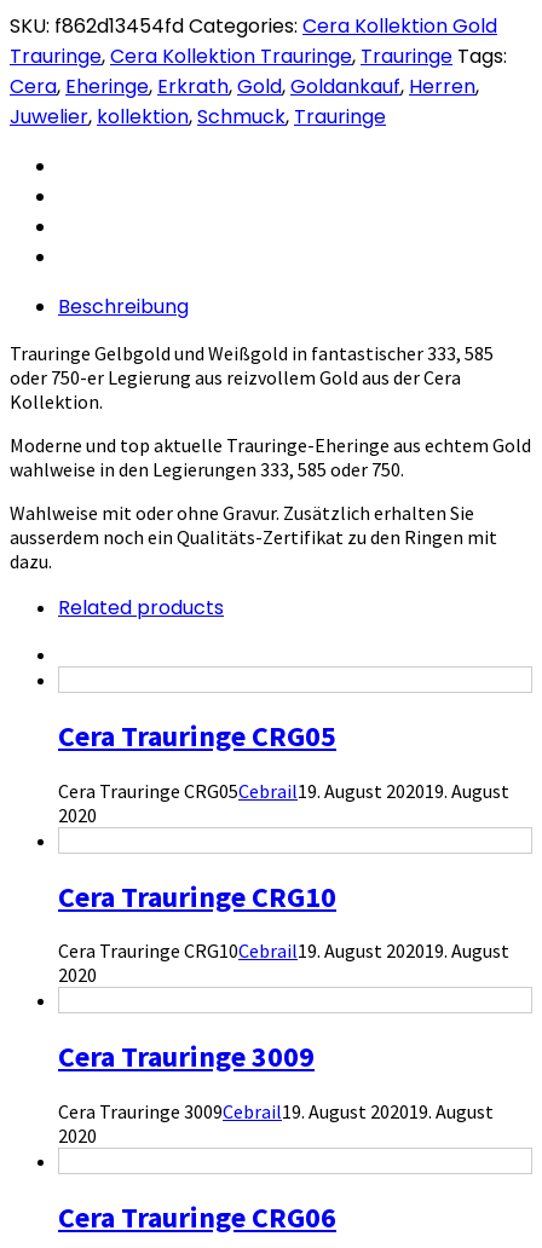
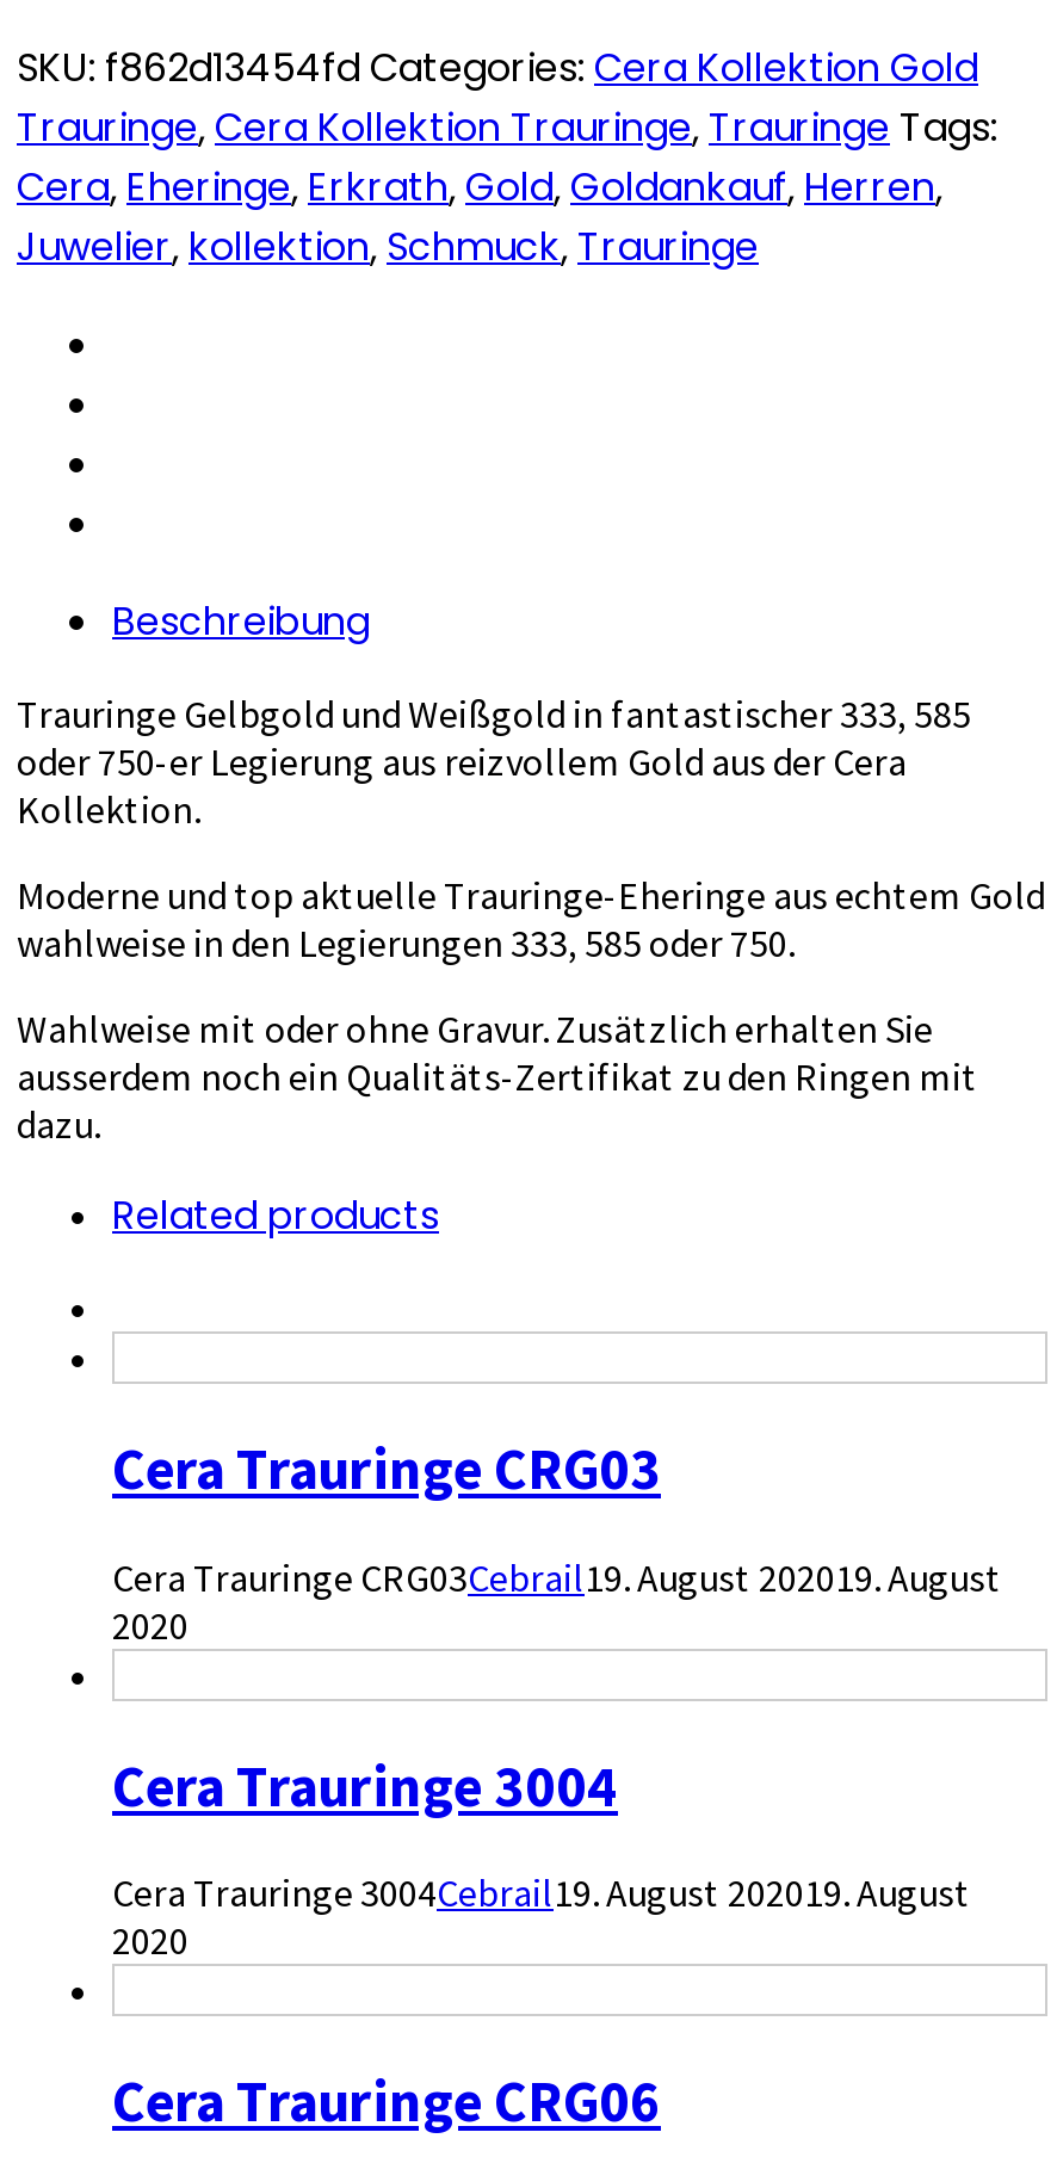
- Cera Trauringe CRG05
+ Cera Trauringe CRG03

- Cera Trauringe CRG05Cebrail 19. August 202019. August
+ Cera Trauringe CRG03Cebrail 19. August 202019. August

- Cera Trauringe CRG10
- Cera Trauringe CRG10Cebrail19. August 202019. August
- 2020
- Cera Trauringe 3009
- Cera Trauringe 3009Cebrail19. August 202019. August
+ Cera Trauringe 3004
+ Cera Trauringe 3004Cebrail19. August 202019. August
